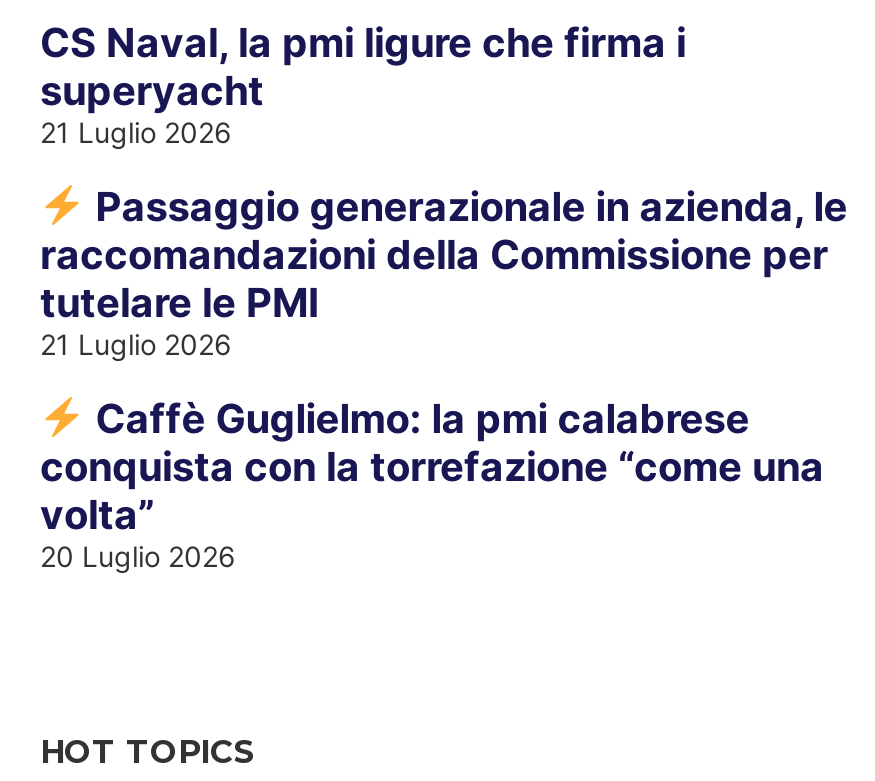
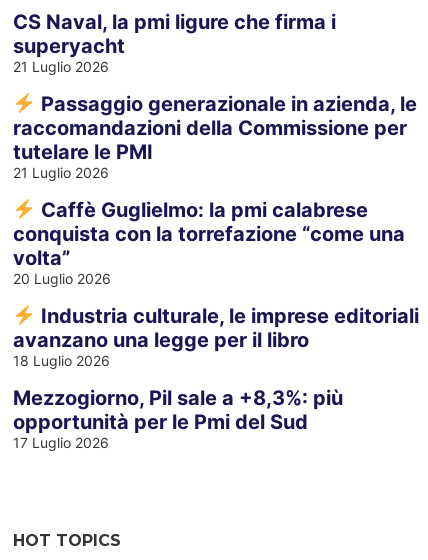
+ Industria culturale, le imprese editoriali
+ avanzano una legge per il libro
+ 18 Luglio 2026
+ Mezzogiorno, Pil sale a +8,3%: più
+ opportunità per le Pmi del Sud
+ 17 Luglio 2026
